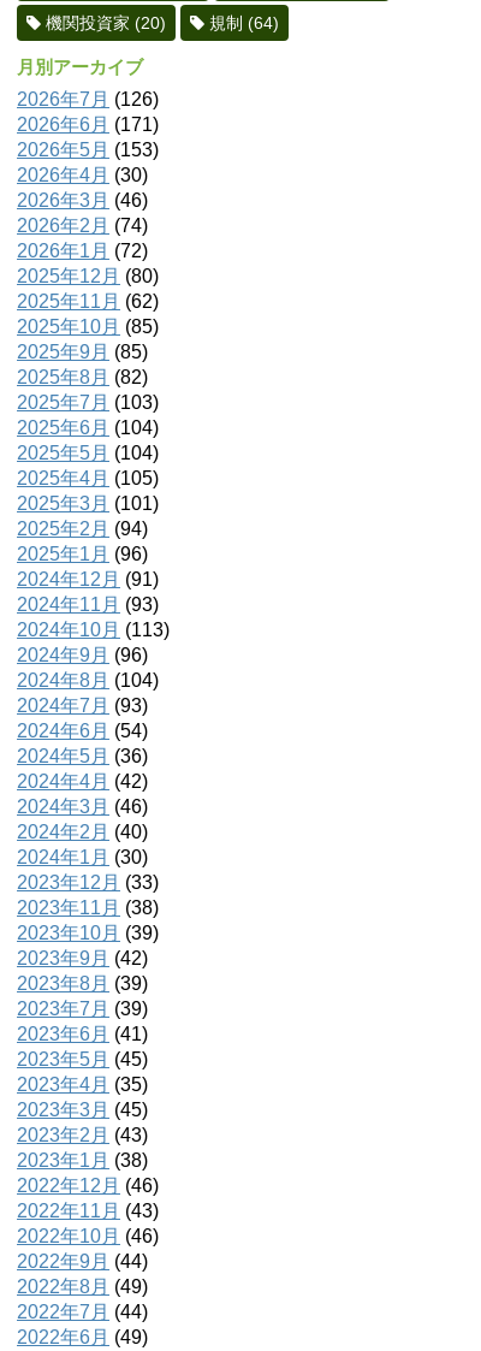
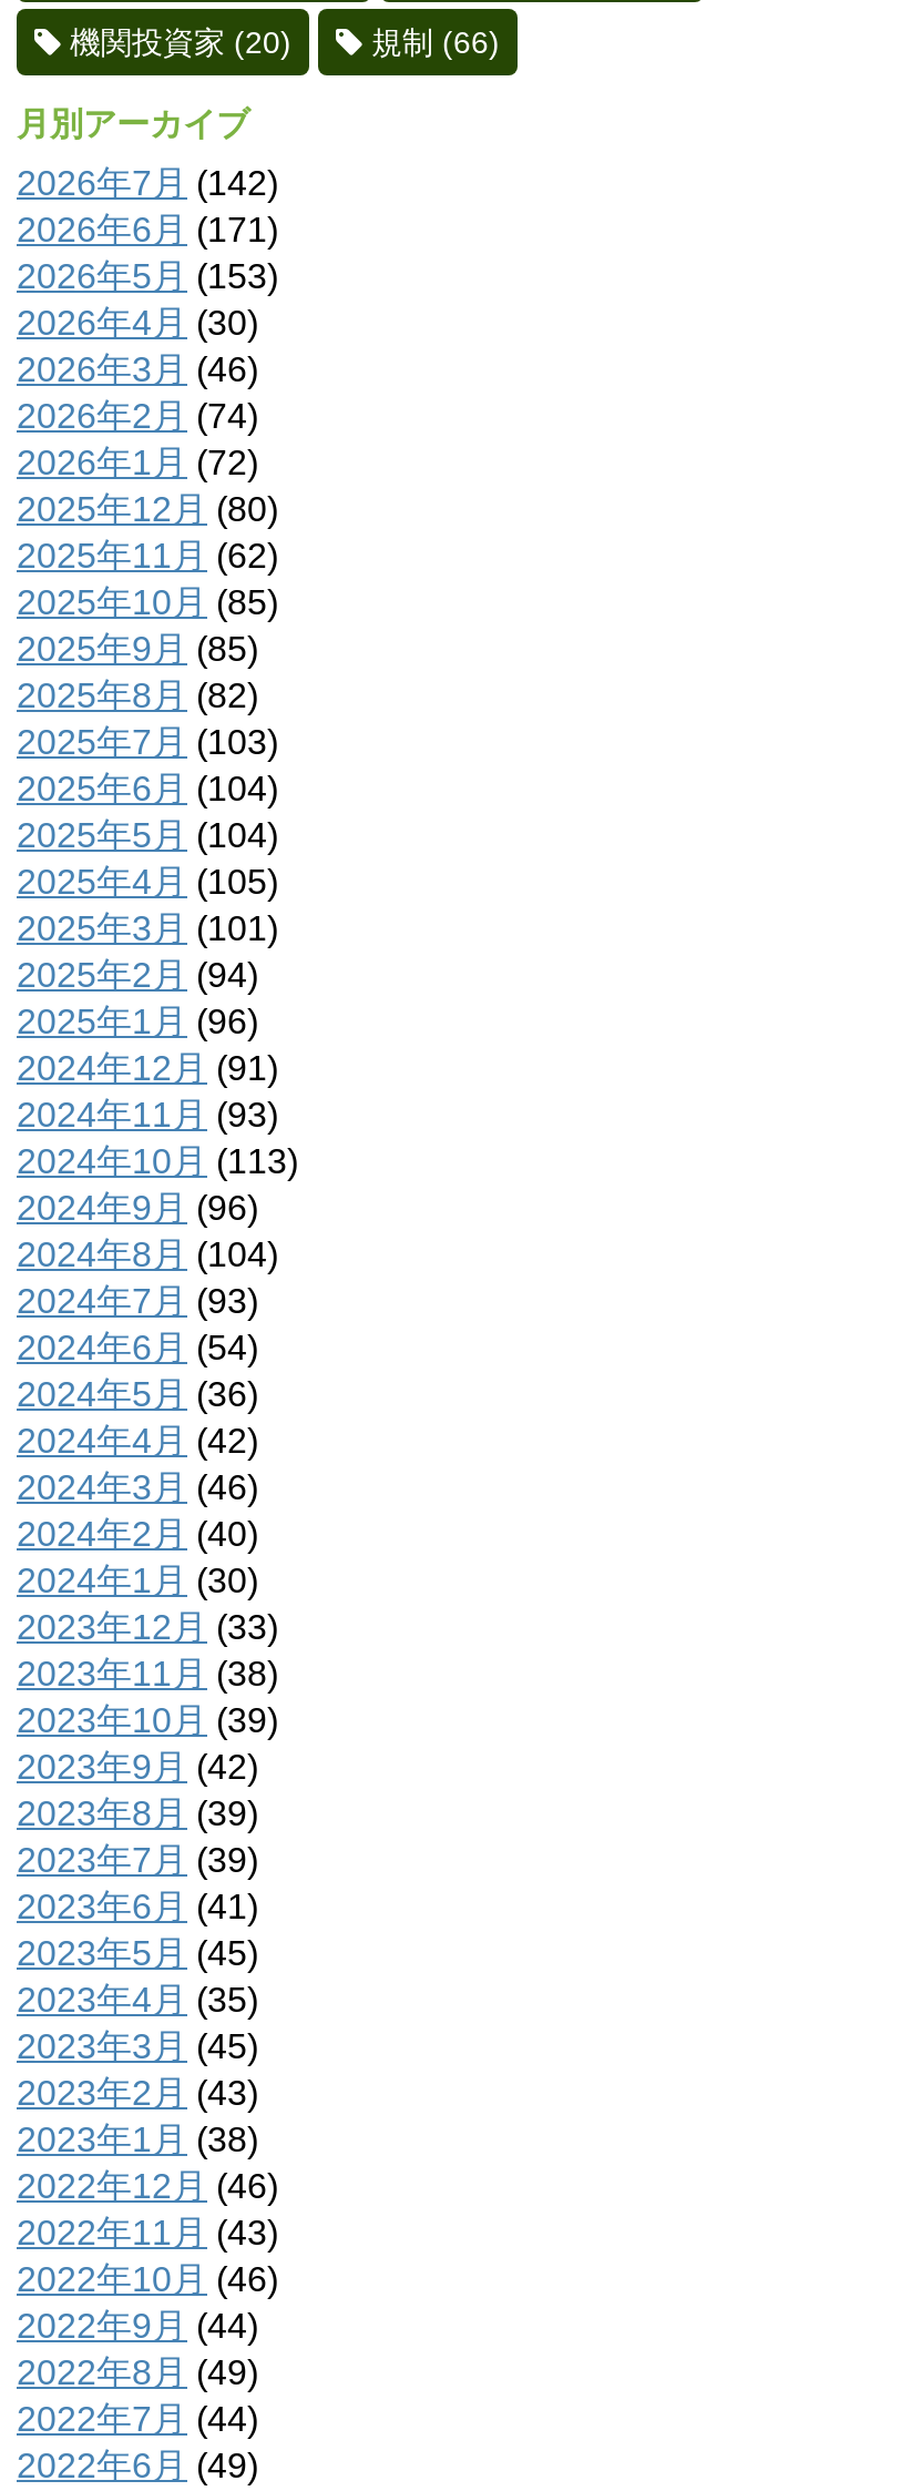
- 規制(64)
+ 規制(66)

- 2026年7月(126)
+ 2026年7月(142)
